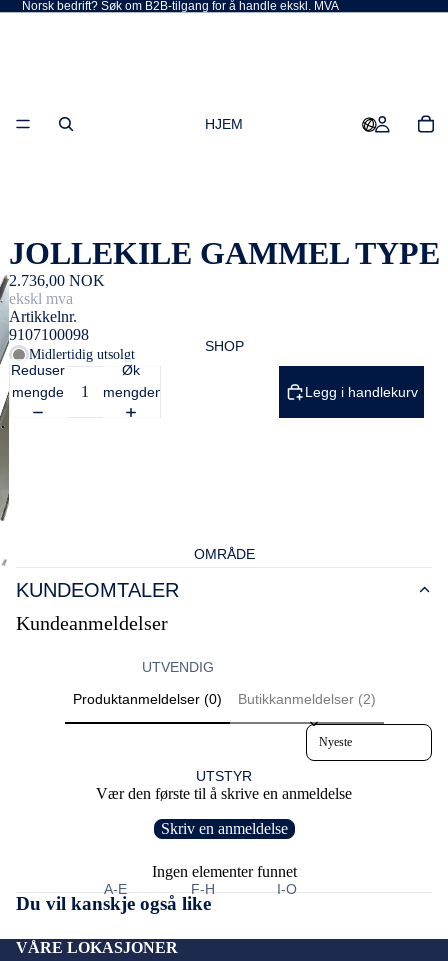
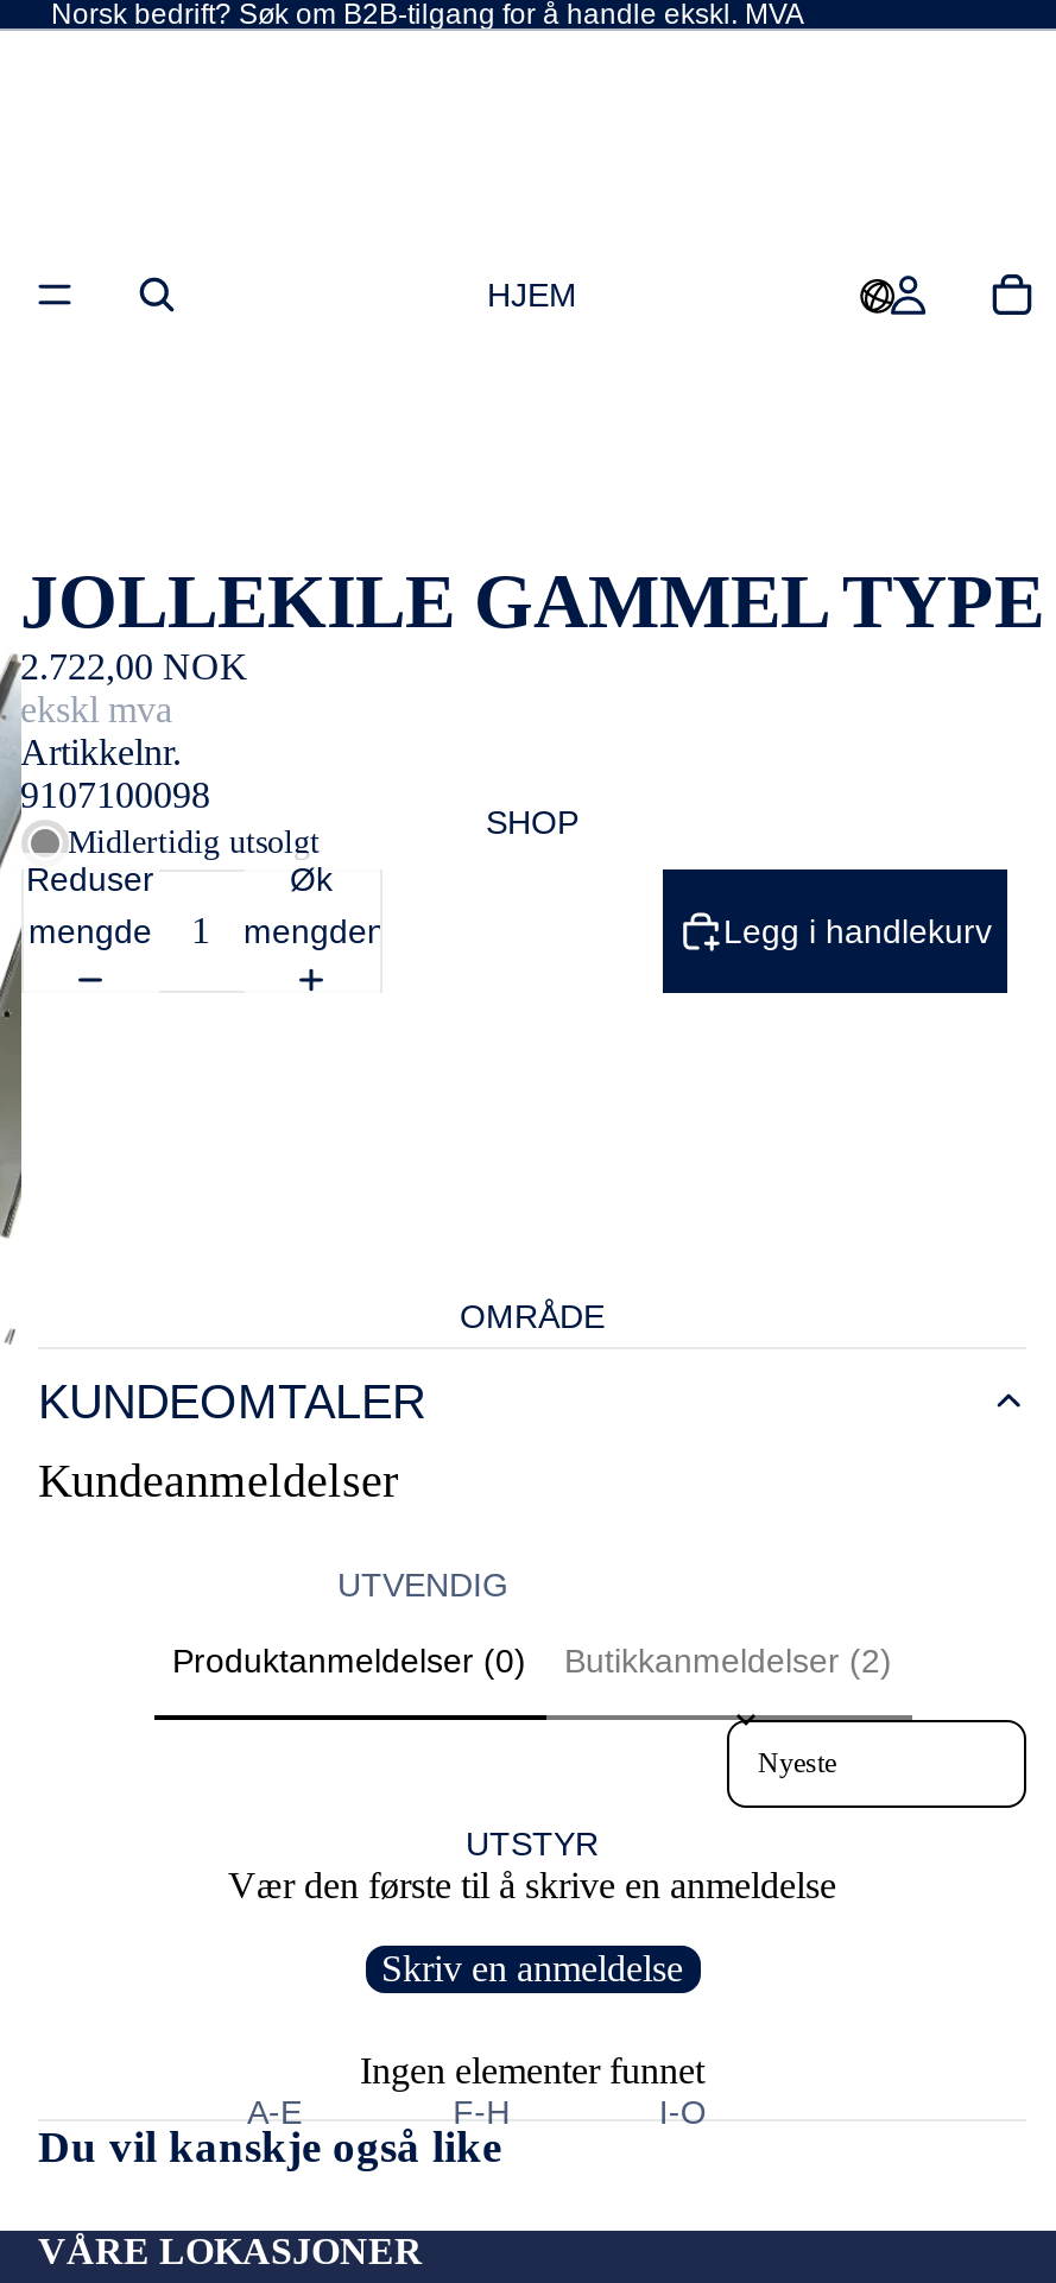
- 2.736,00 NOK
+ 2.722,00 NOK
